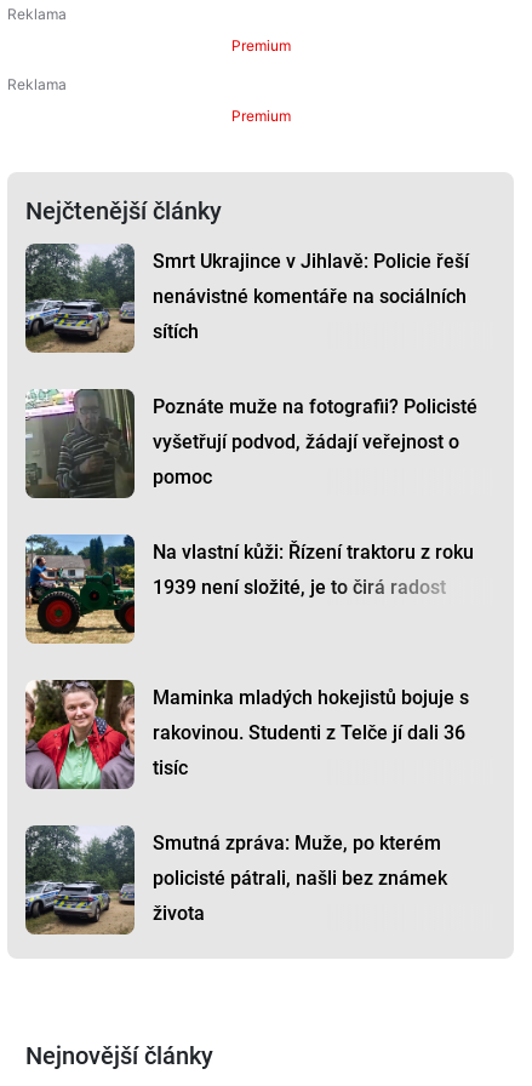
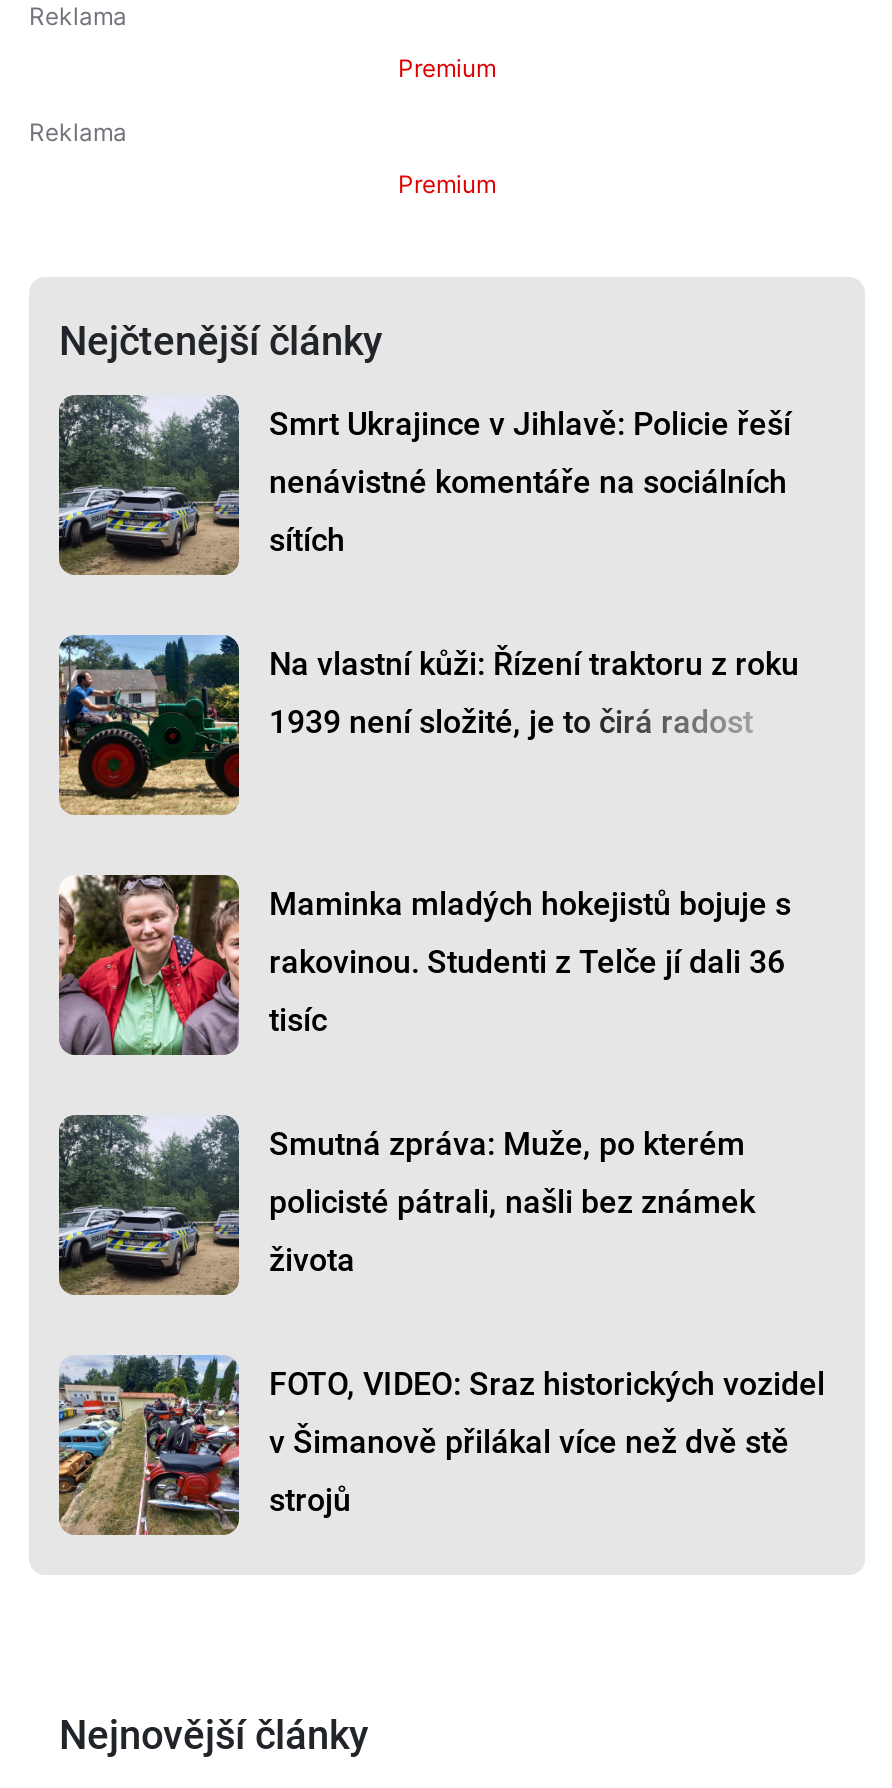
- [image]
- Poznáte muže na fotografii? Policisté
- vyšetřují podvod, žádají veřejnost o
- pomoc

moved up: [image] | Na vlastní kůži: Řízení traktoru z roku | Maminka mladých hokejistů bojuje s | rakovinou. Studenti z Telče jí dali 36 | tisíc | Smutná zpráva: Muže, po kterém | policisté pátrali, našli bez známek | života

+ [image]
+ FOTO, VIDEO: Sraz historických vozidel
+ v Šimanově přilákal více než dvě stě
+ strojů
